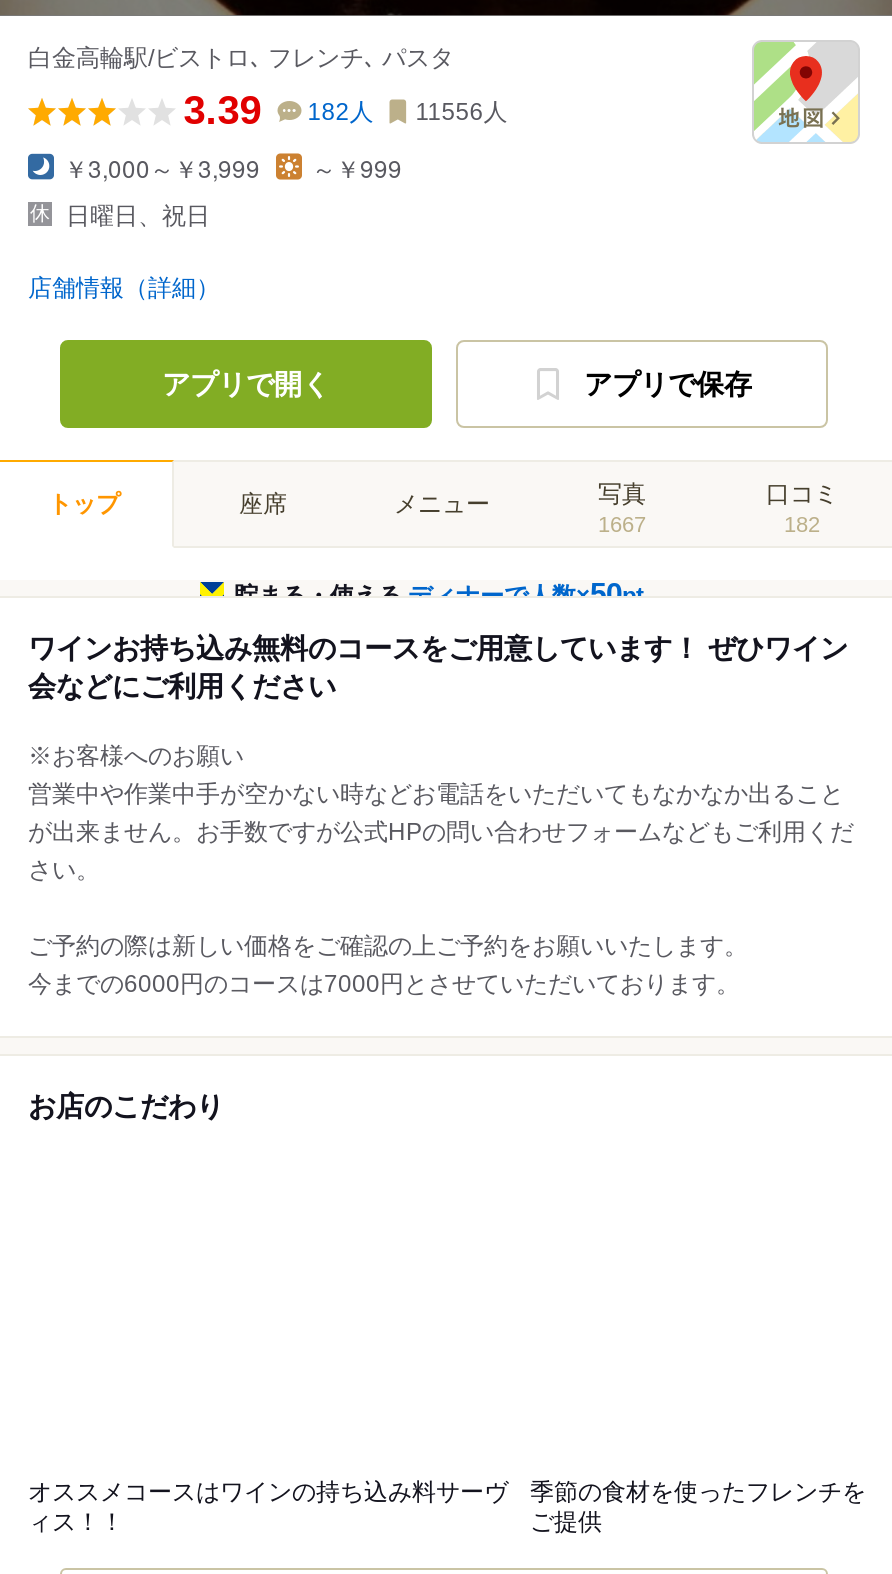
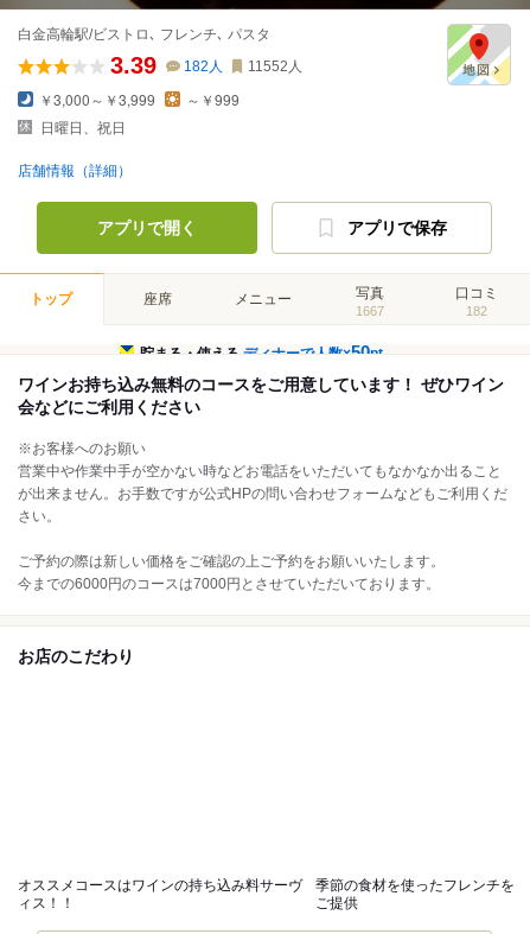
- 3.39 182人 11556人
+ 3.39 182人 11552人
